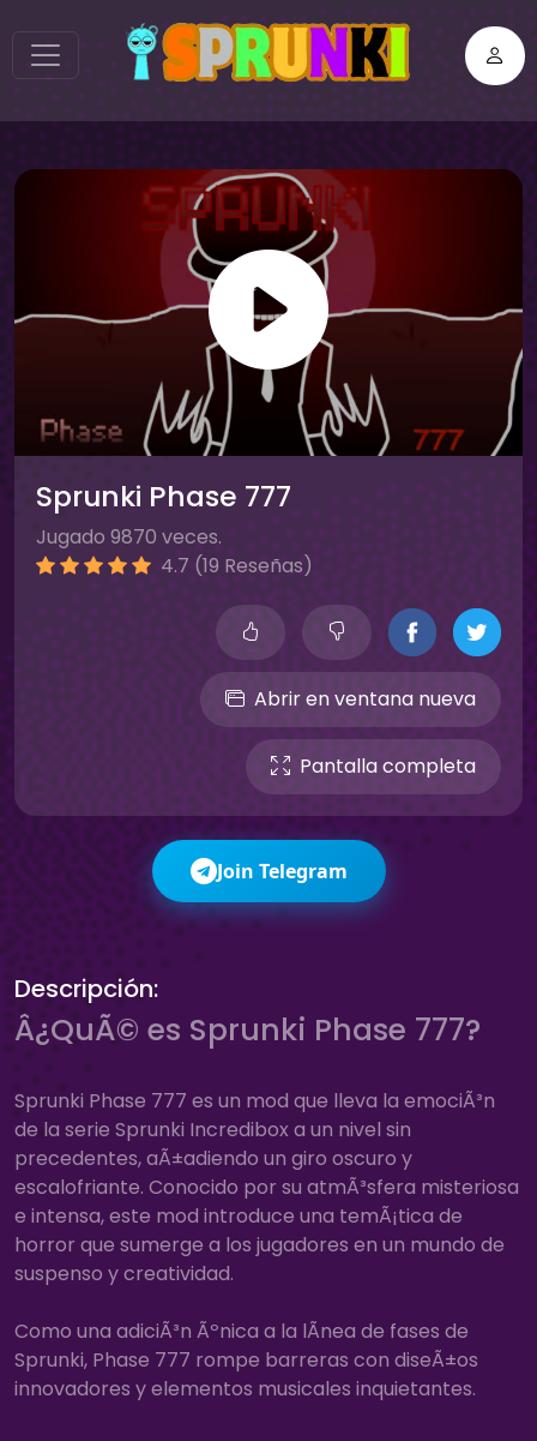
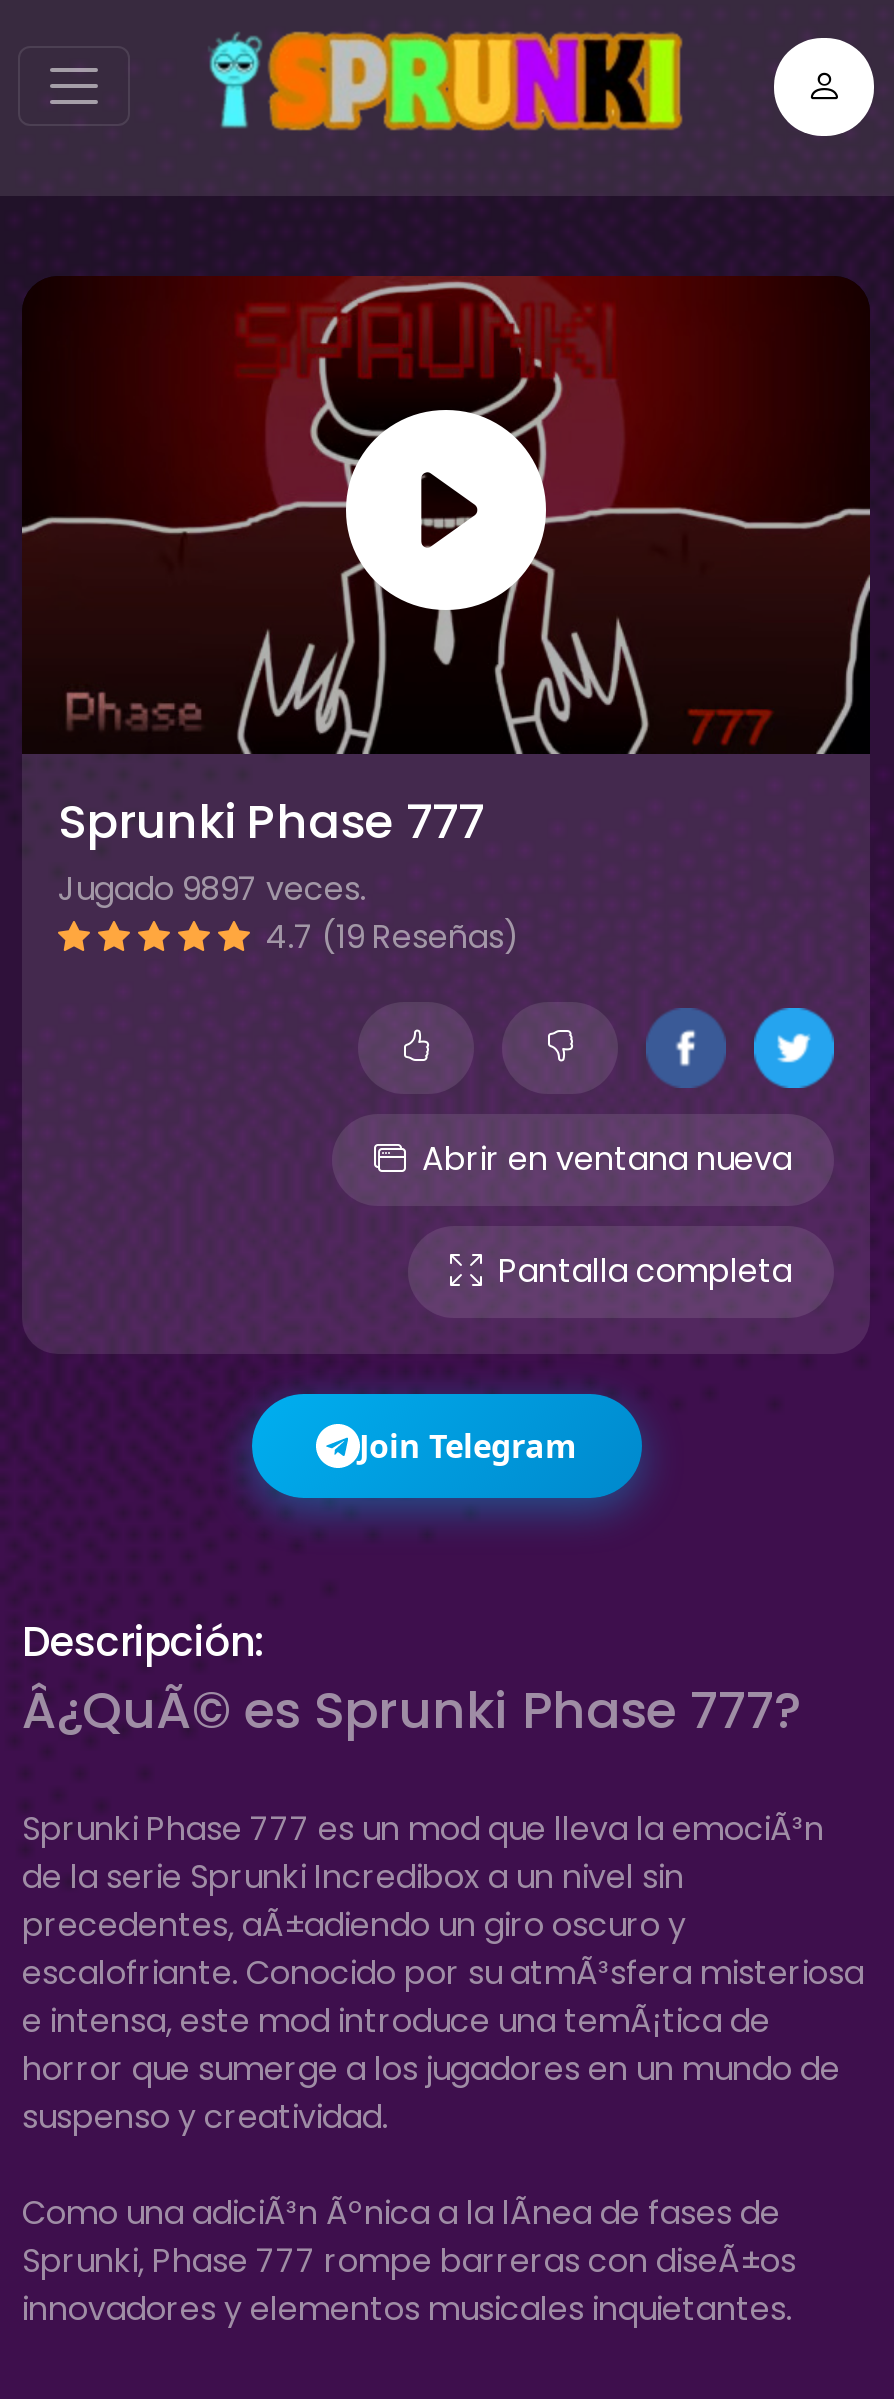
- Jugado 9870 veces.
+ Jugado 9897 veces.
